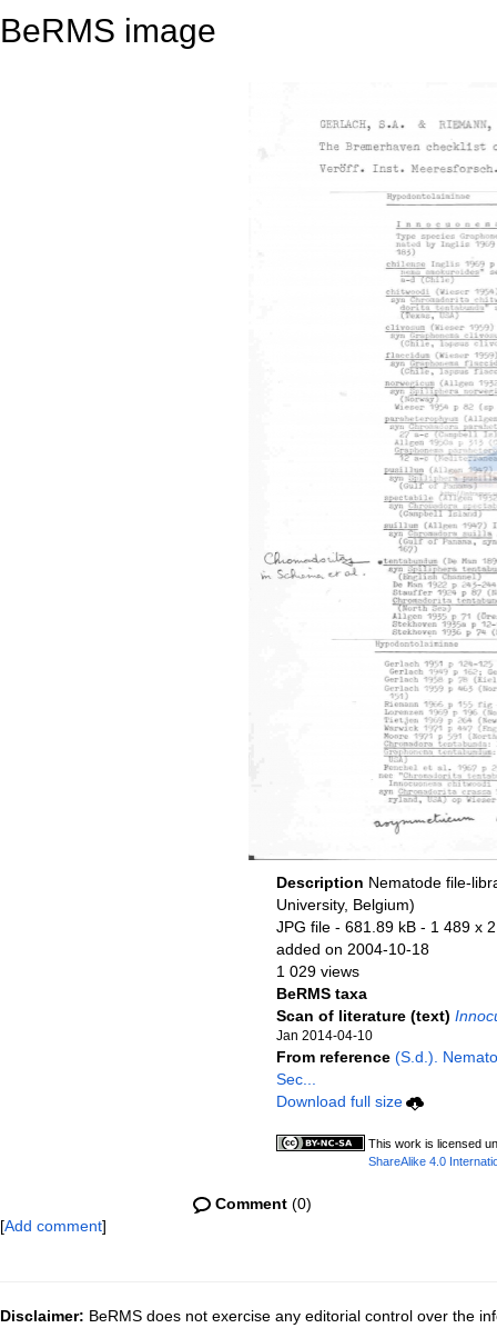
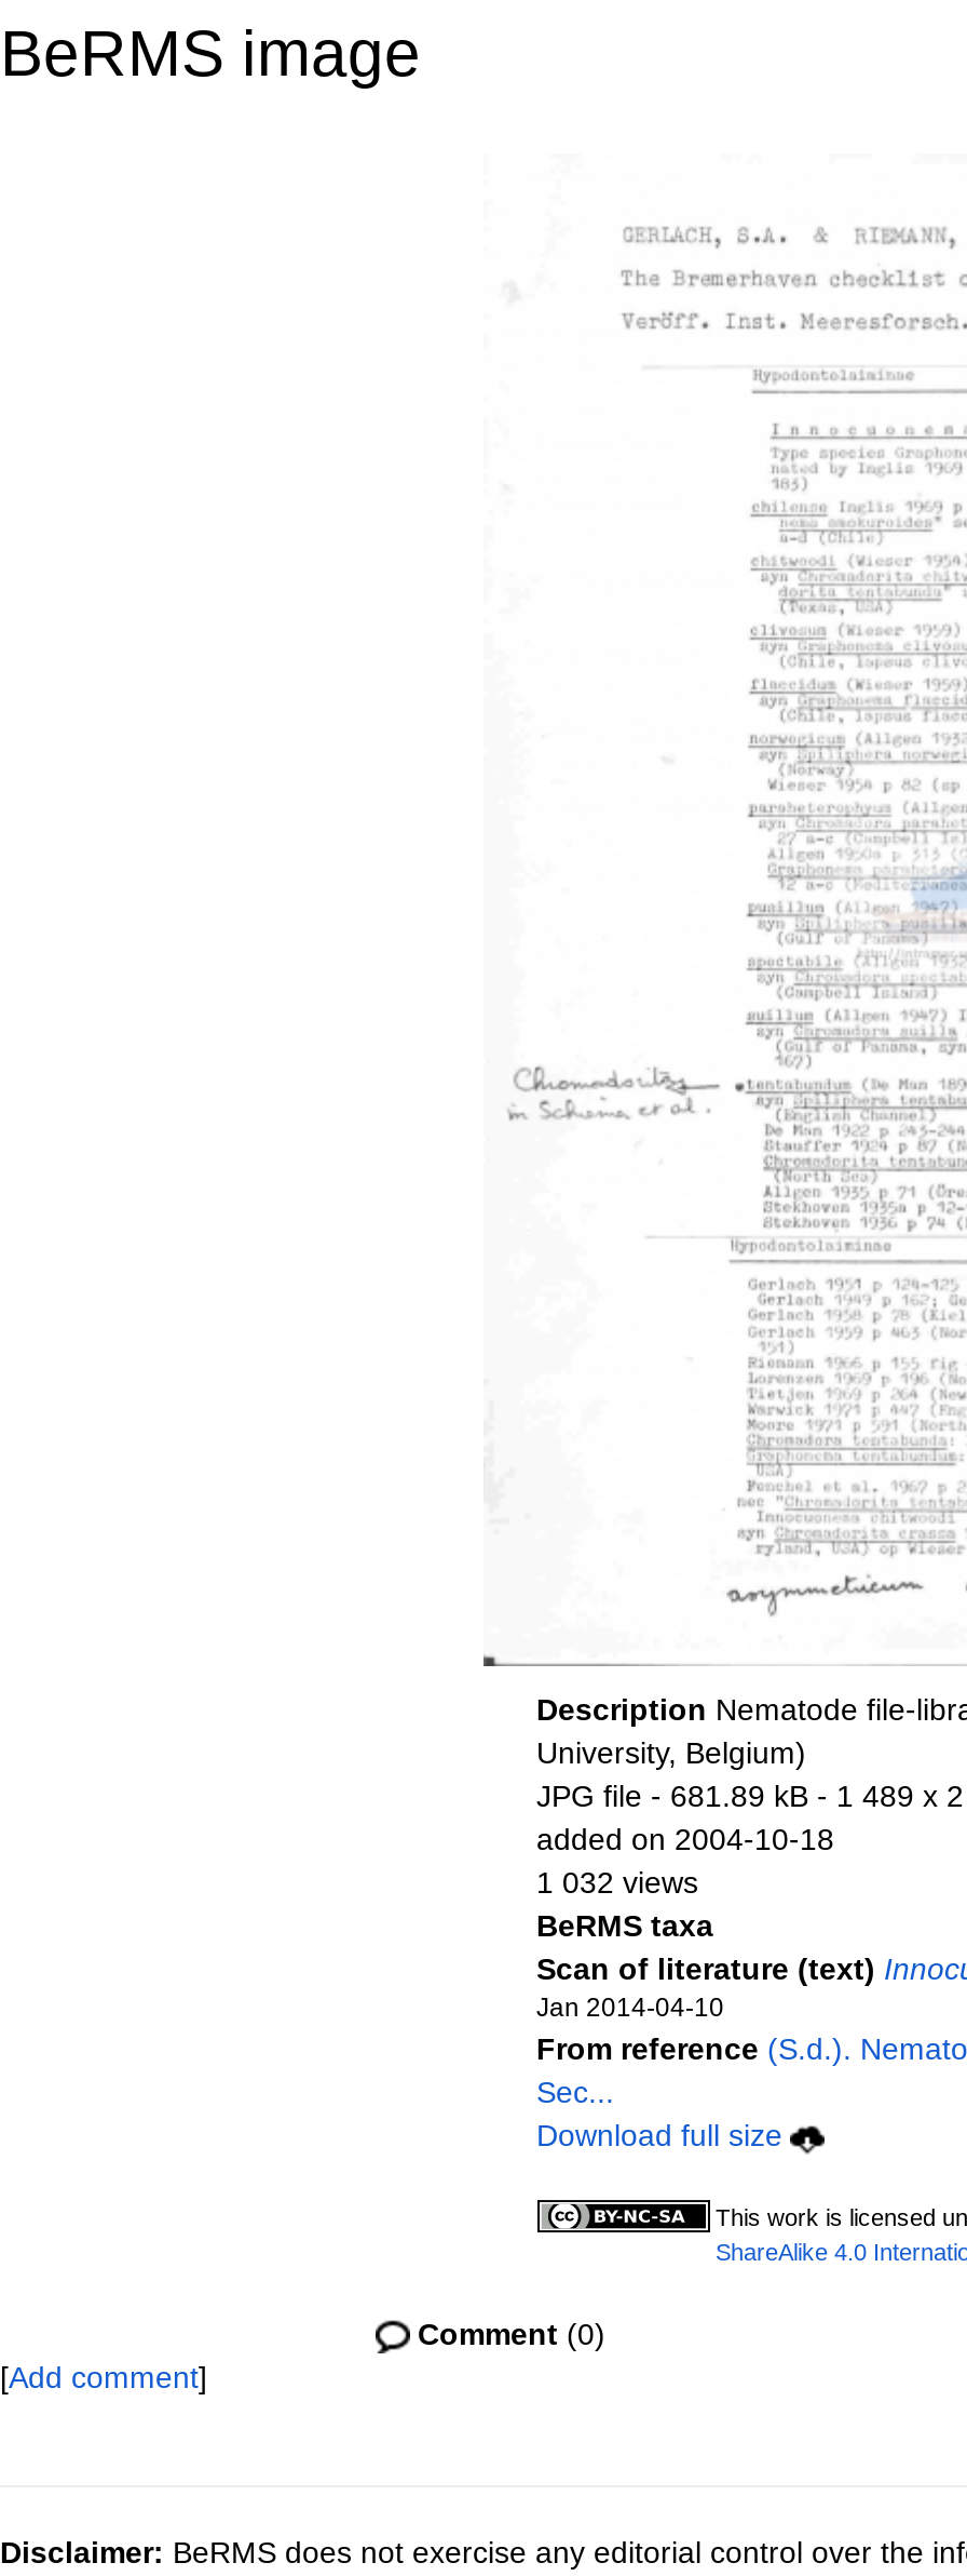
- 1 029 views
+ 1 032 views
